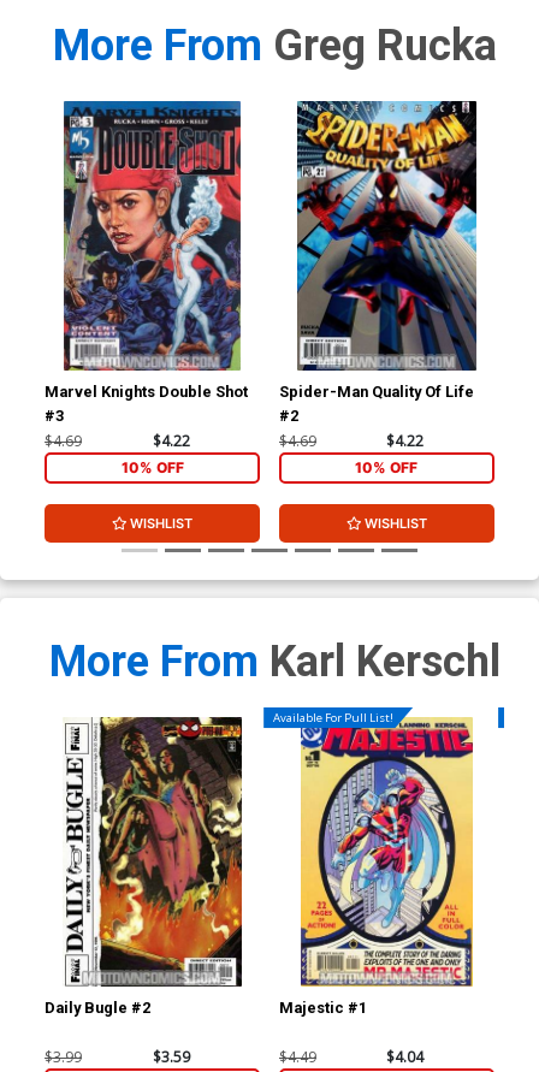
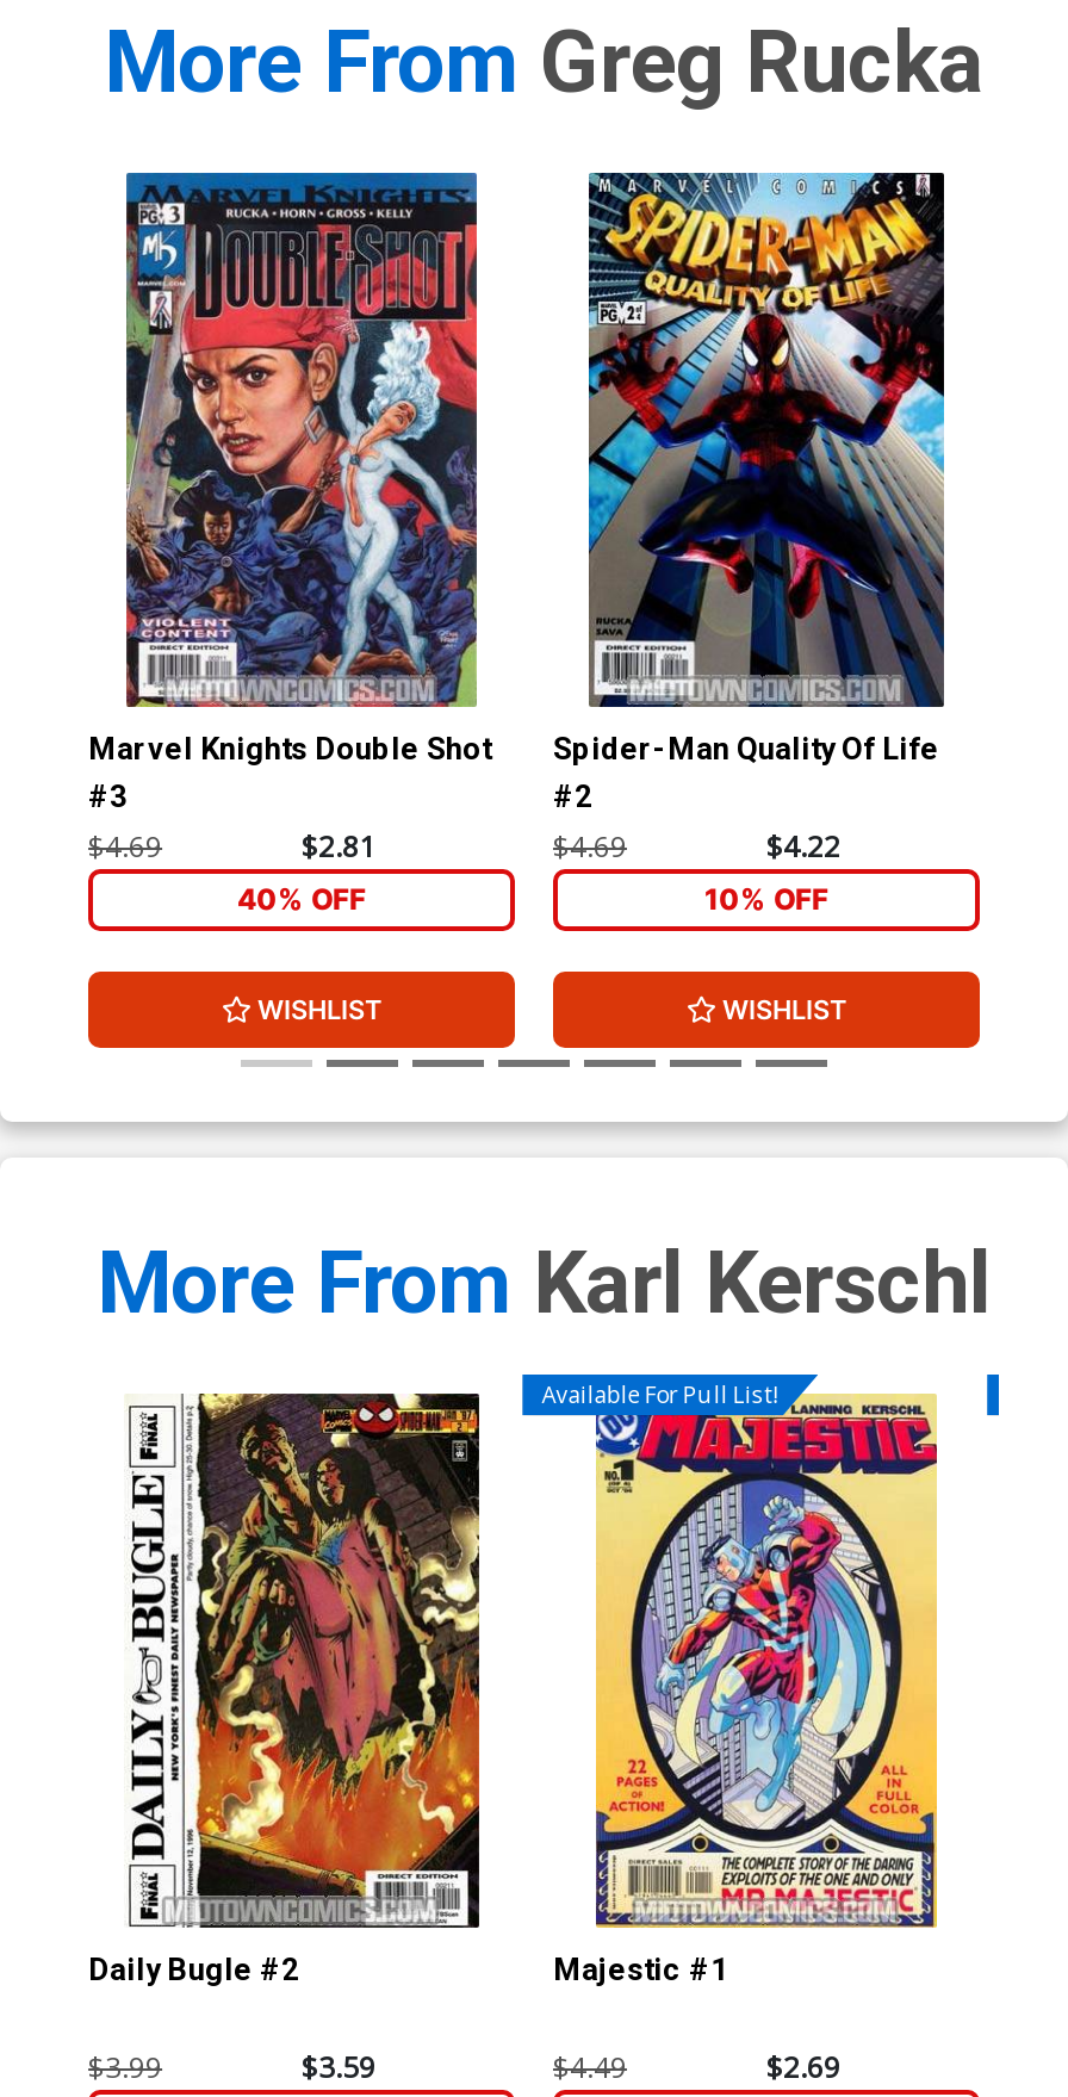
- $4.22
+ $2.81

- 10% OFF
+ 40% OFF

- $4.04
+ $2.69
